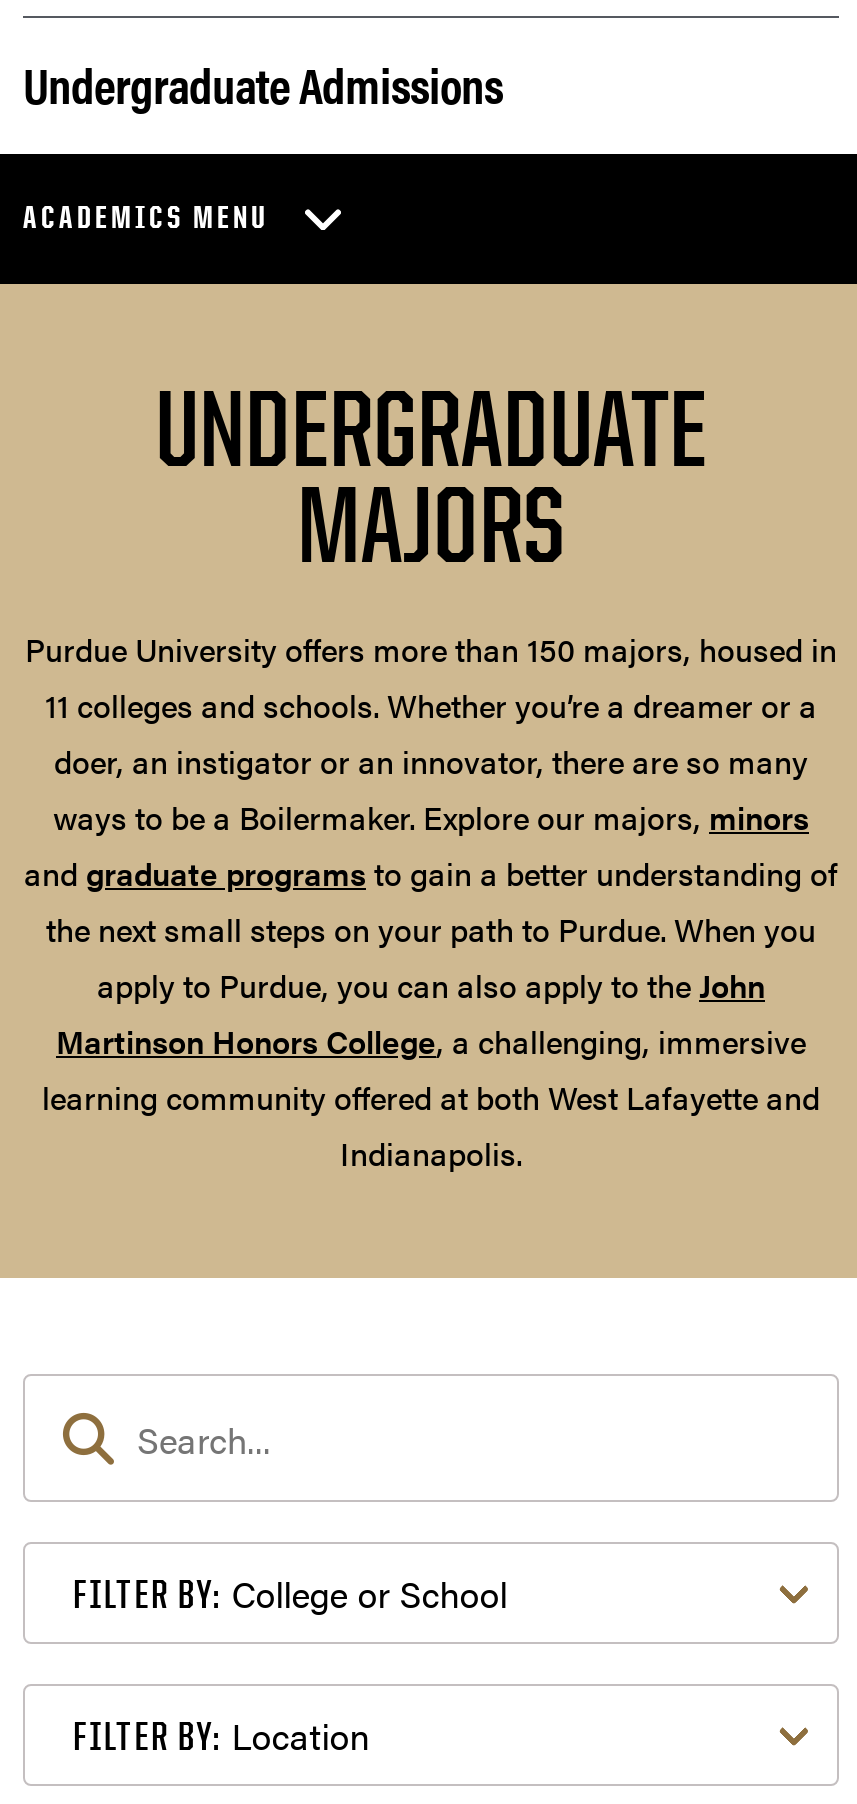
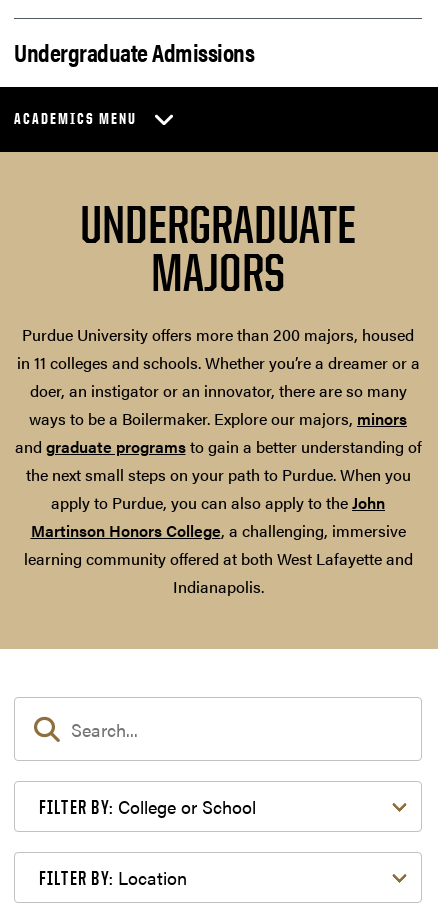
- Purdue University offers more than 150 majors, housed in
- 11 colleges and schools. Whether you’re a dreamer or a
+ Purdue University offers more than 200 majors, housed
+ in 11 colleges and schools. Whether you’re a dreamer or a
